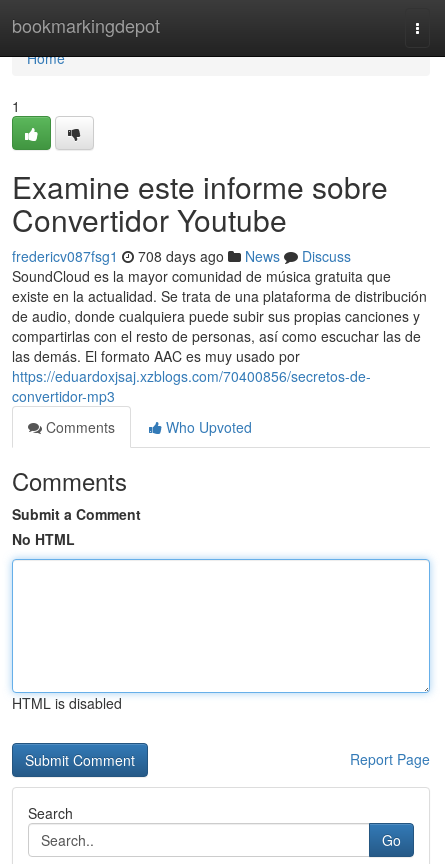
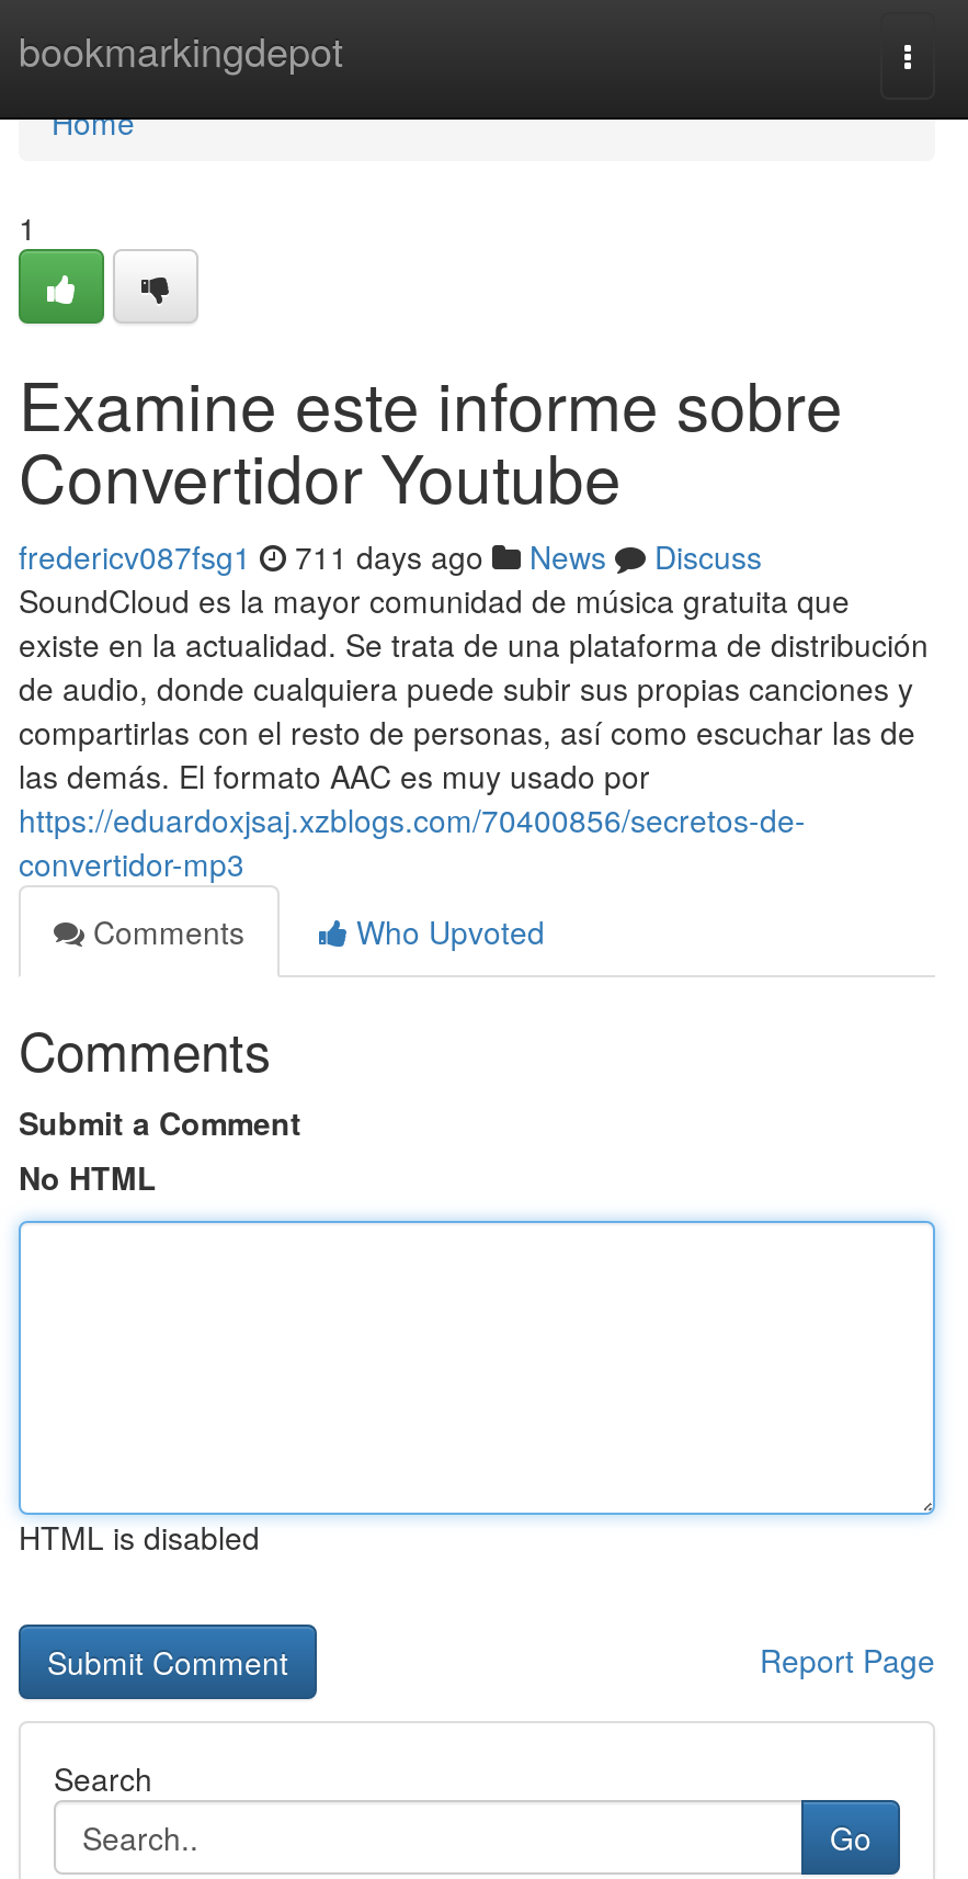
- fredericv087fsg1 708 days ago News Discuss
+ fredericv087fsg1 711 days ago News Discuss
